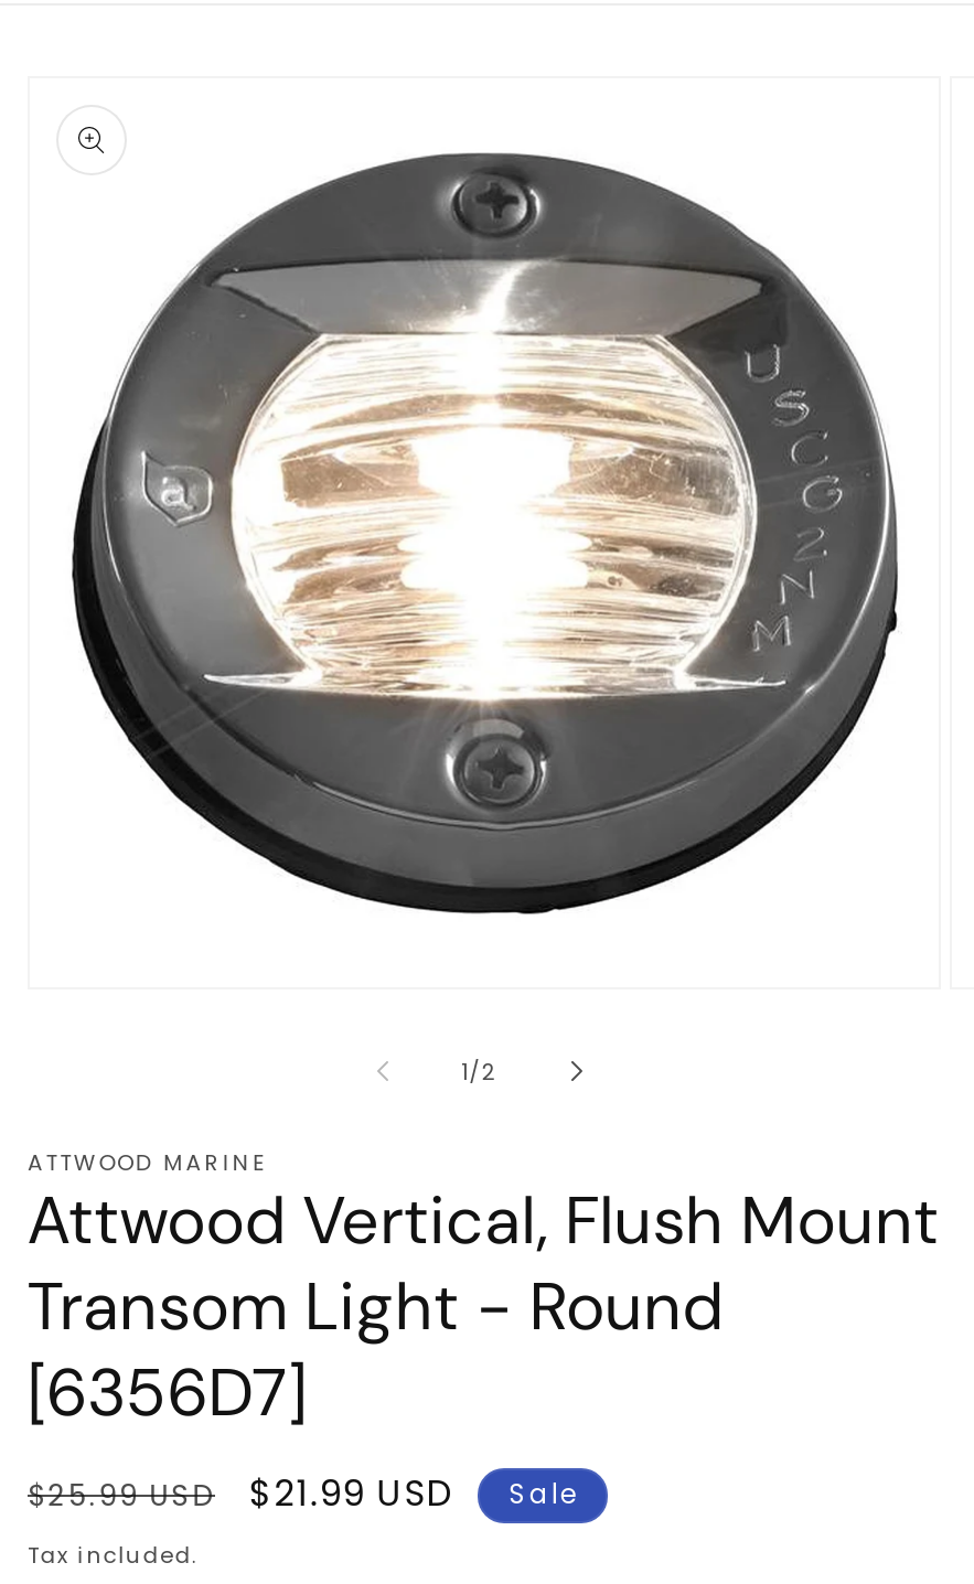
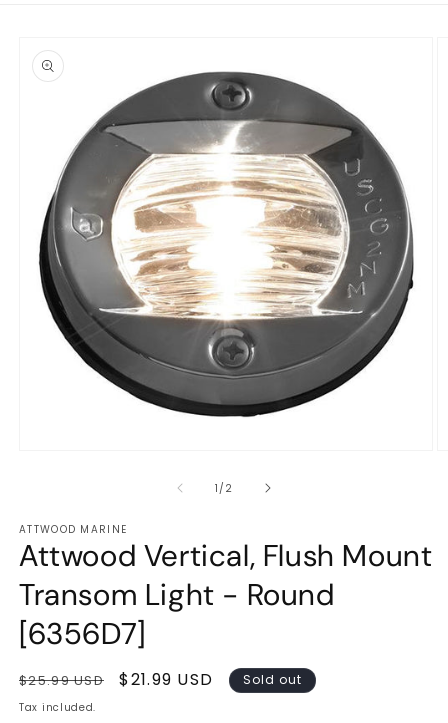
- Sale
+ Sold out
